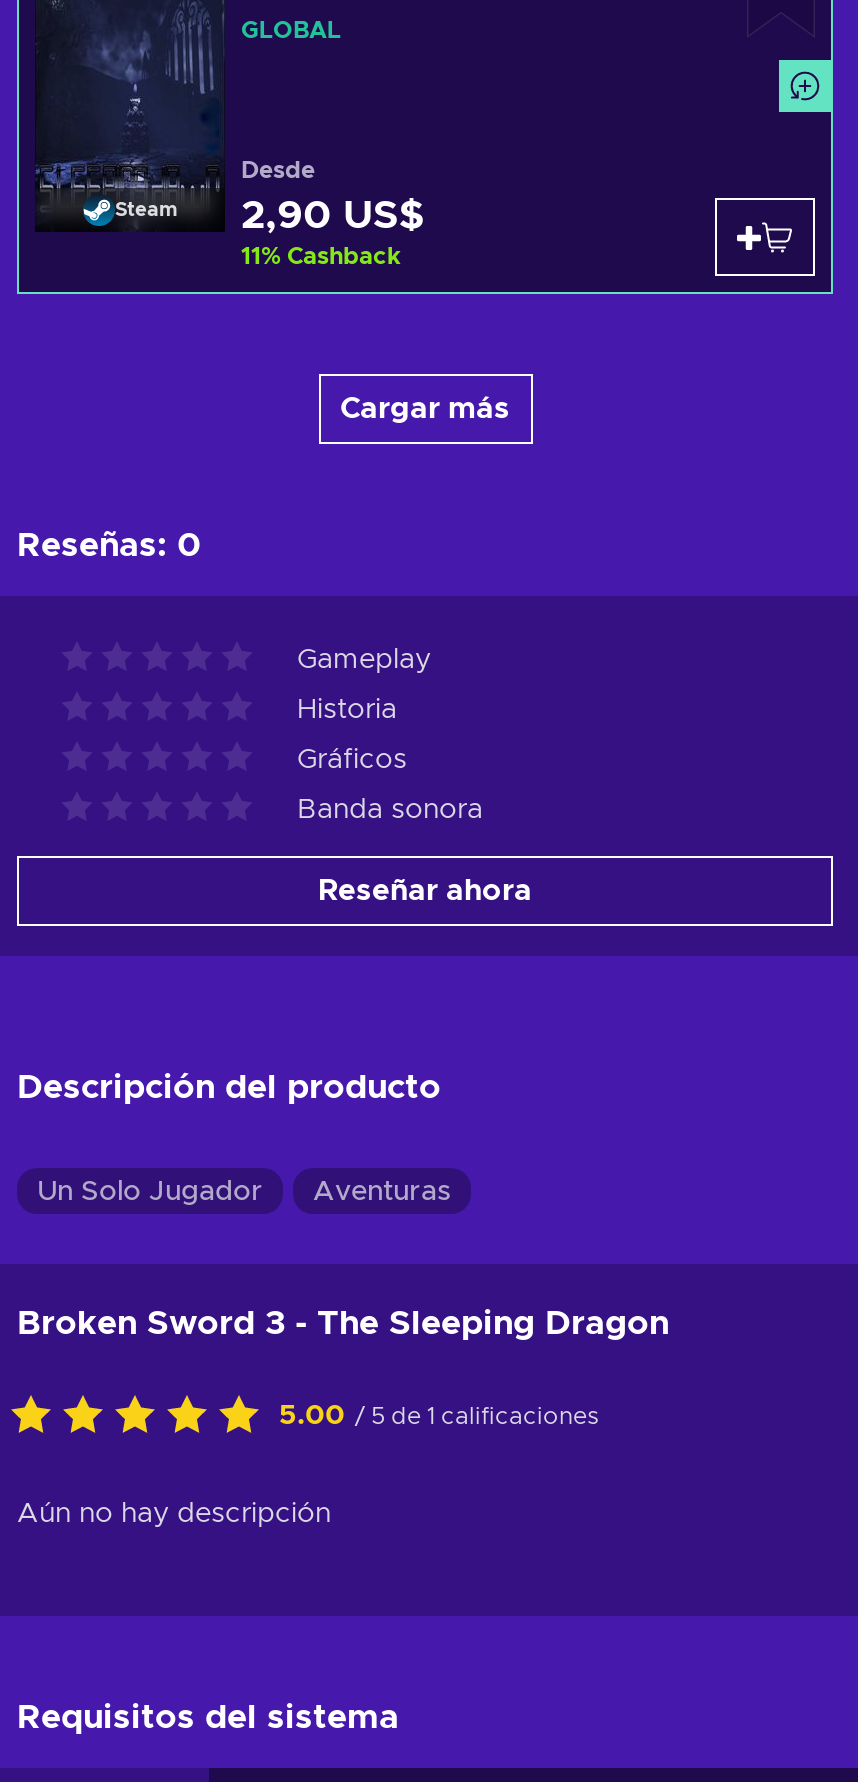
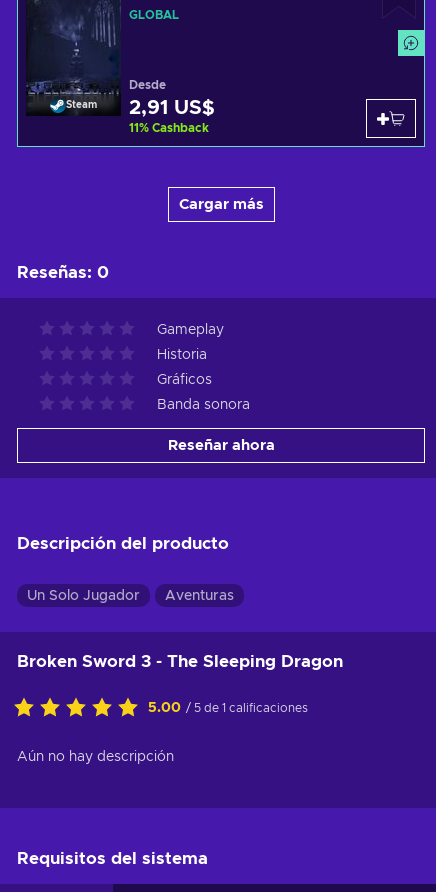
- 2,90 US$
+ 2,91 US$
